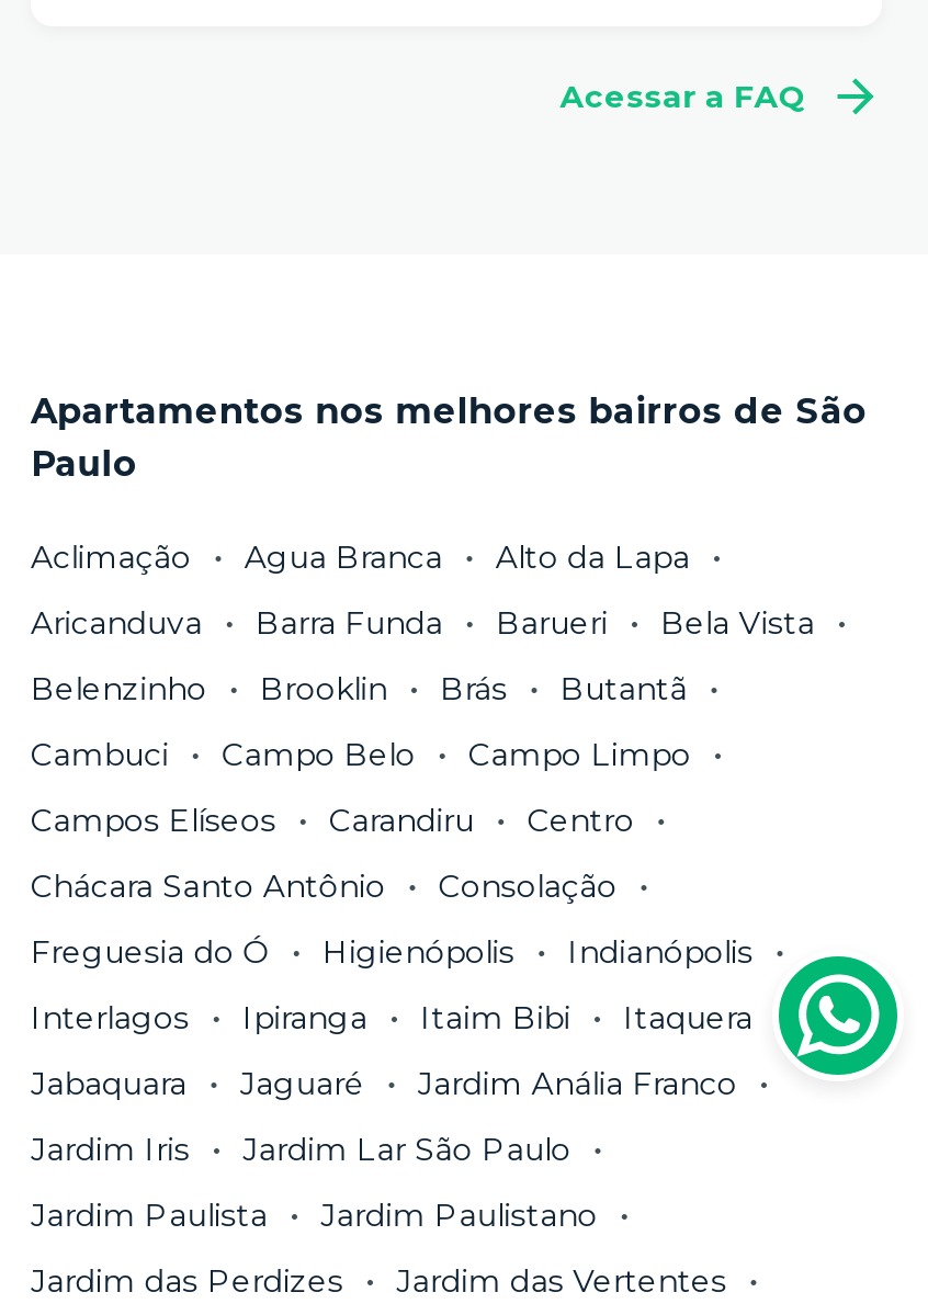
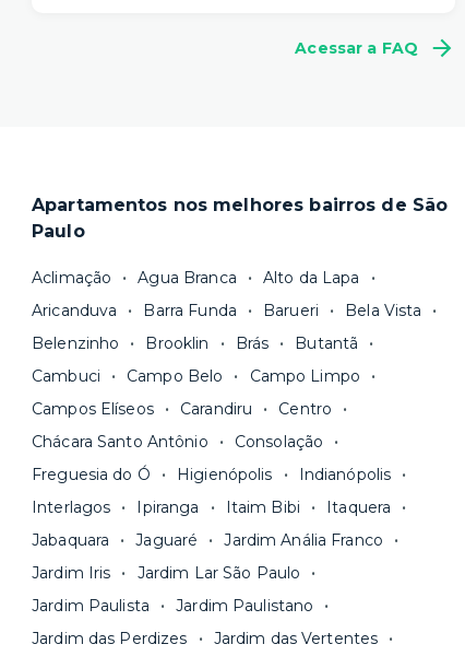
- [image]
